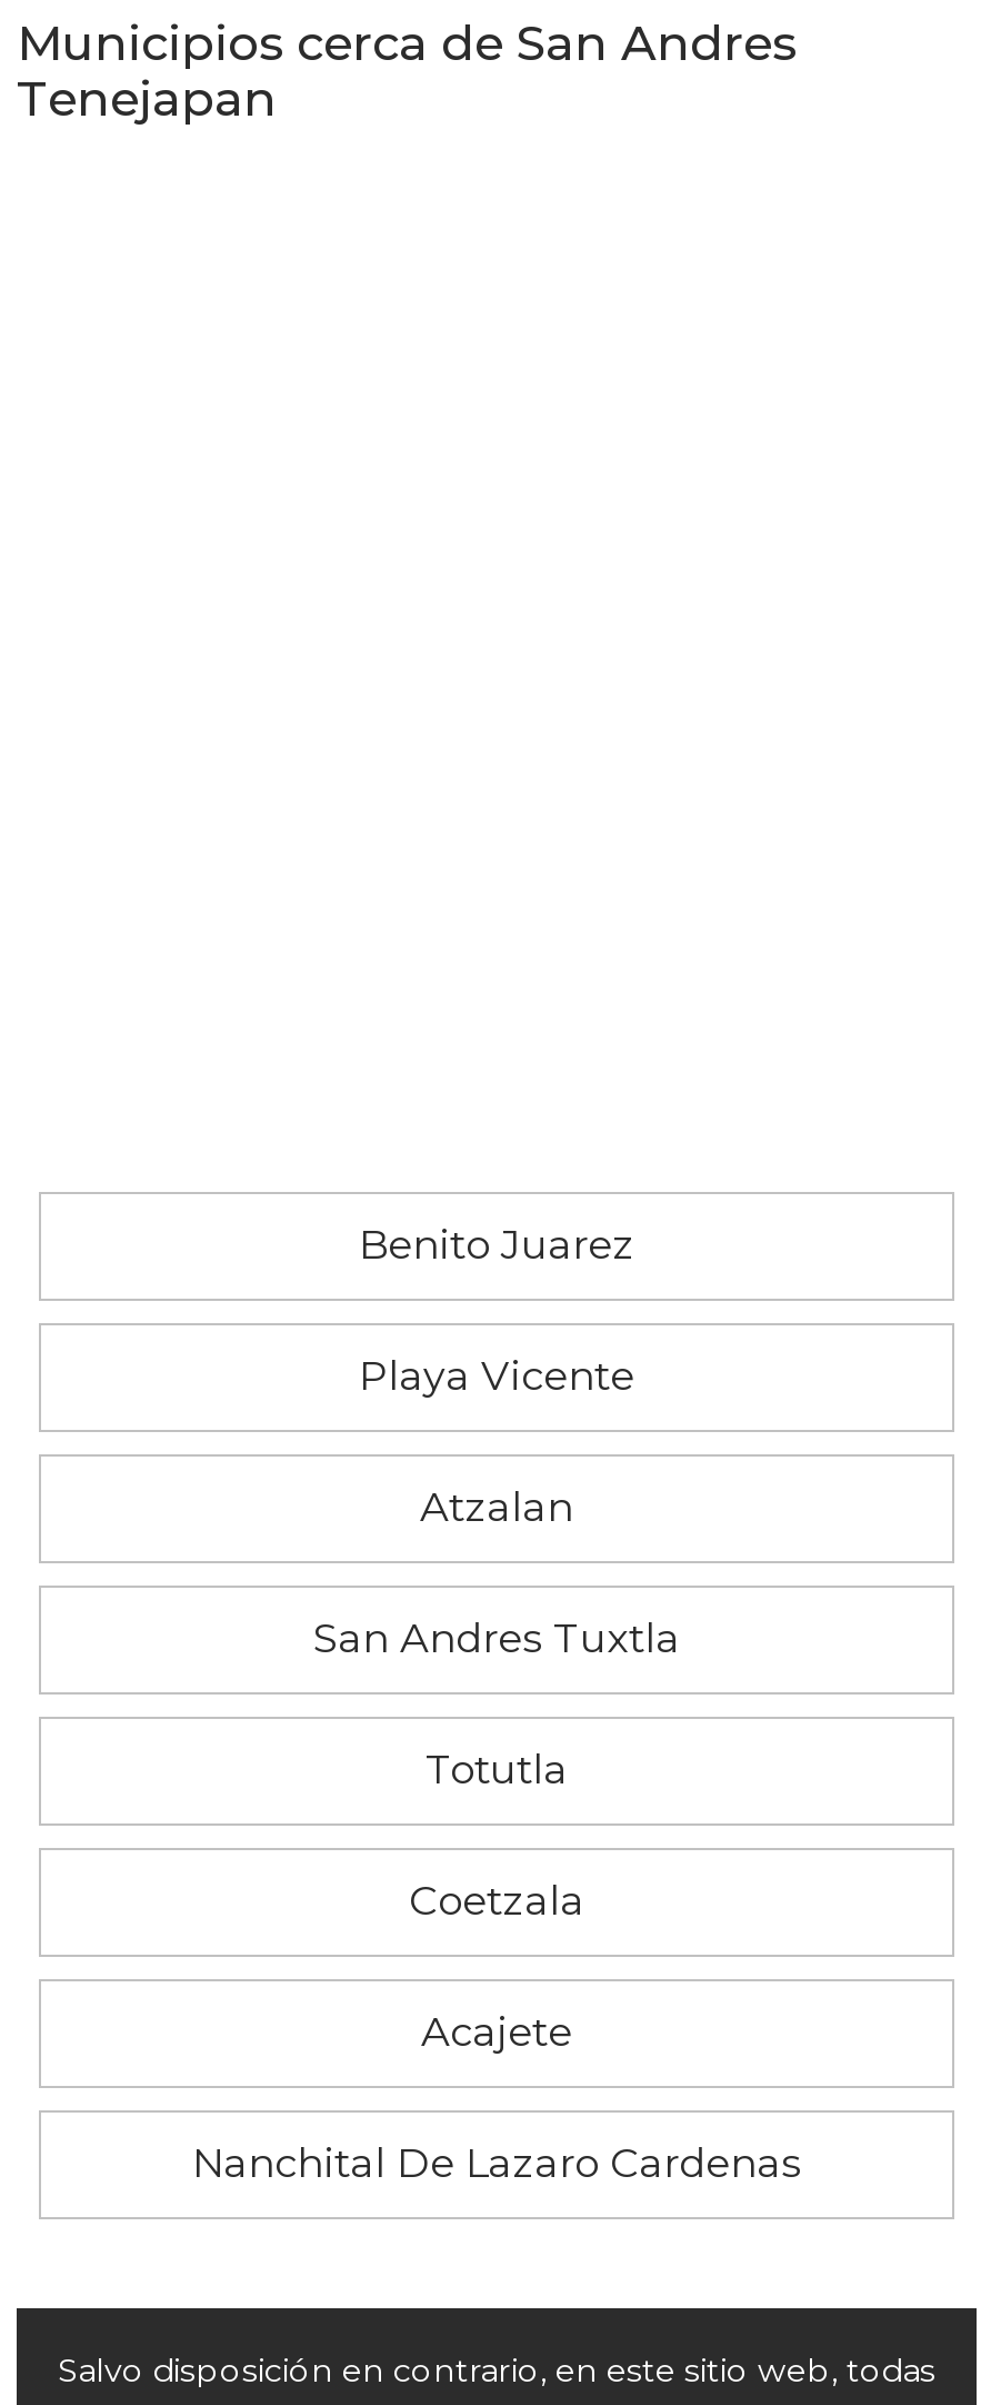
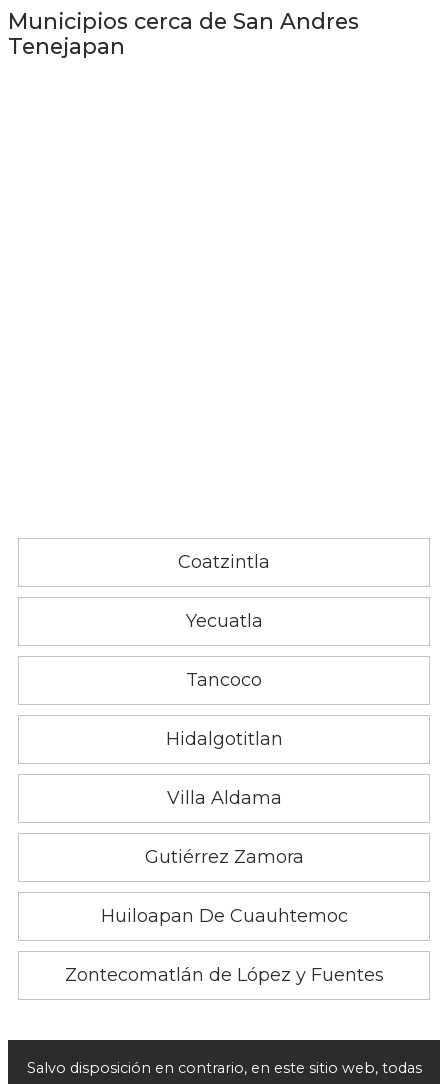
- Benito Juarez
+ Coatzintla

- Playa Vicente
+ Yecuatla

- Atzalan
+ Tancoco

- San Andres Tuxtla
+ Hidalgotitlan

- Totutla
+ Villa Aldama

- Coetzala
+ Gutiérrez Zamora

- Acajete
+ Huiloapan De Cuauhtemoc

- Nanchital De Lazaro Cardenas
+ Zontecomatlán de López y Fuentes
